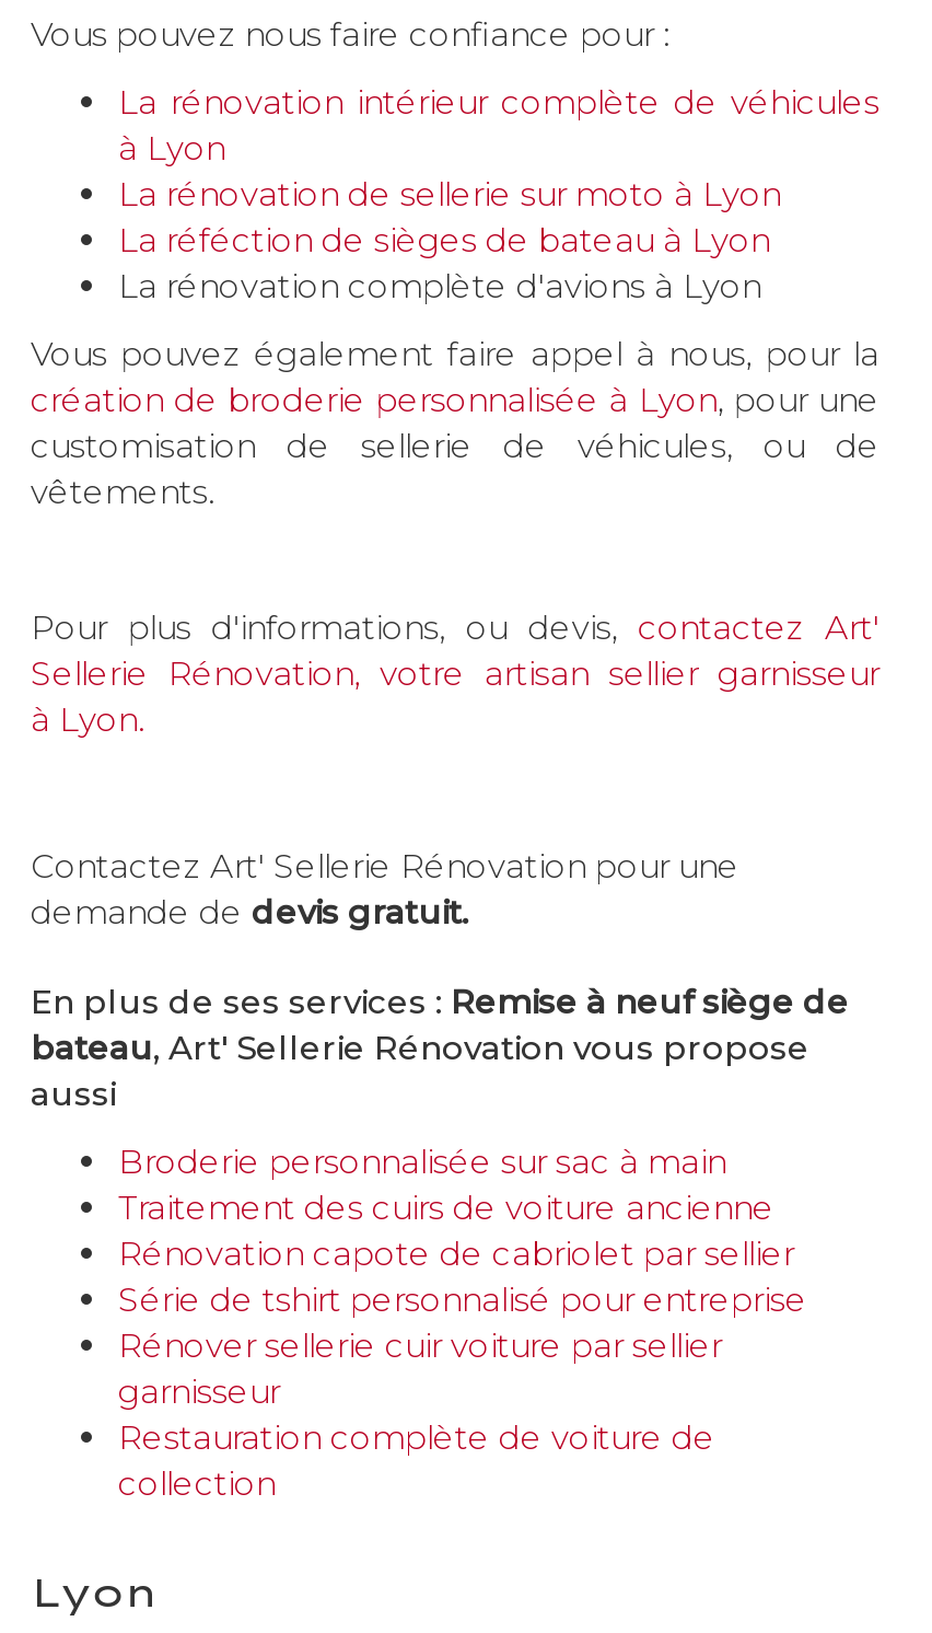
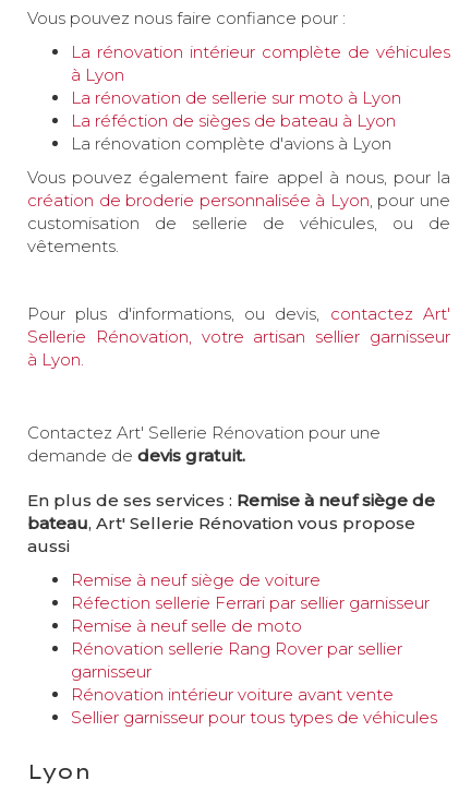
- Broderie personnalisée sur sac à main
- Traitement des cuirs de voiture ancienne
- Rénovation capote de cabriolet par sellier
- Série de tshirt personnalisé pour entreprise
- Rénover sellerie cuir voiture par sellier
+ Remise à neuf siège de voiture
+ Réfection sellerie Ferrari par sellier garnisseur
+ Remise à neuf selle de moto
+ Rénovation sellerie Rang Rover par sellier

- Restauration complète de voiture de
- collection
+ Rénovation intérieur voiture avant vente
+ Sellier garnisseur pour tous types de véhicules
